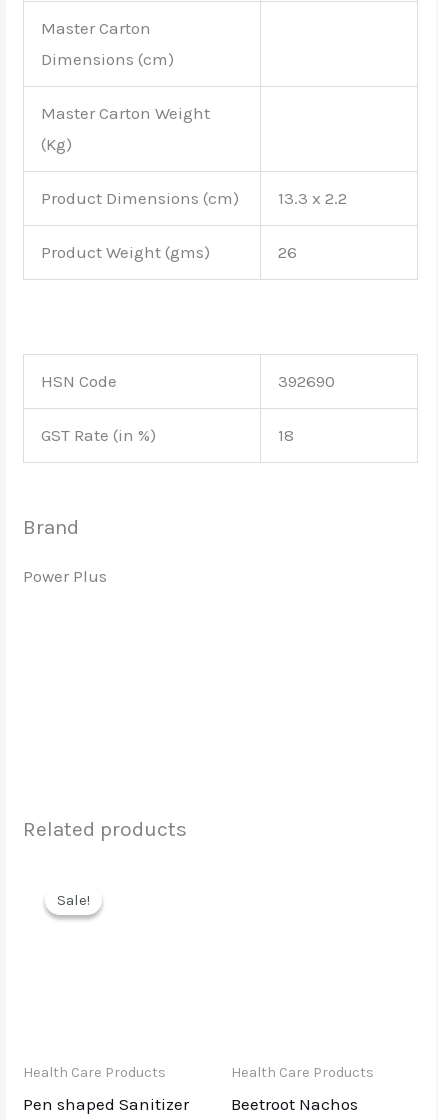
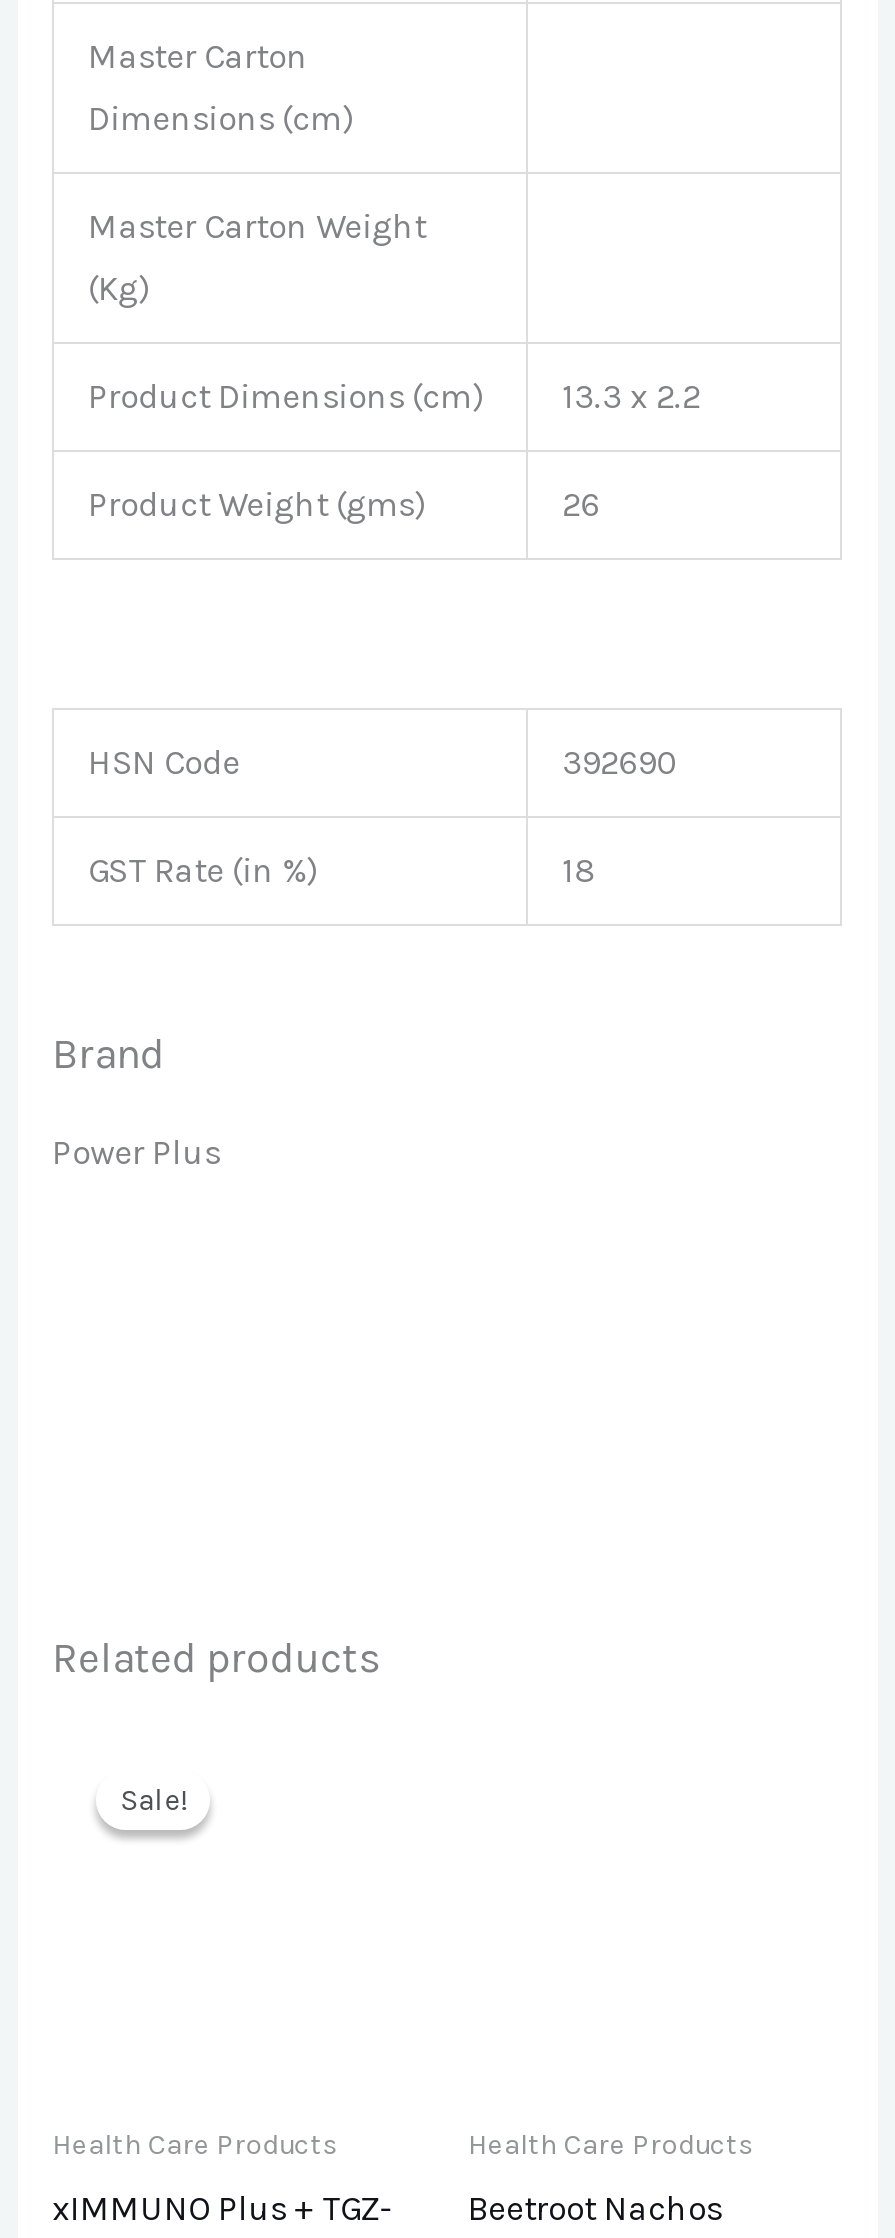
- Pen shaped Sanitizer
+ xIMMUNO Plus + TGZ-
